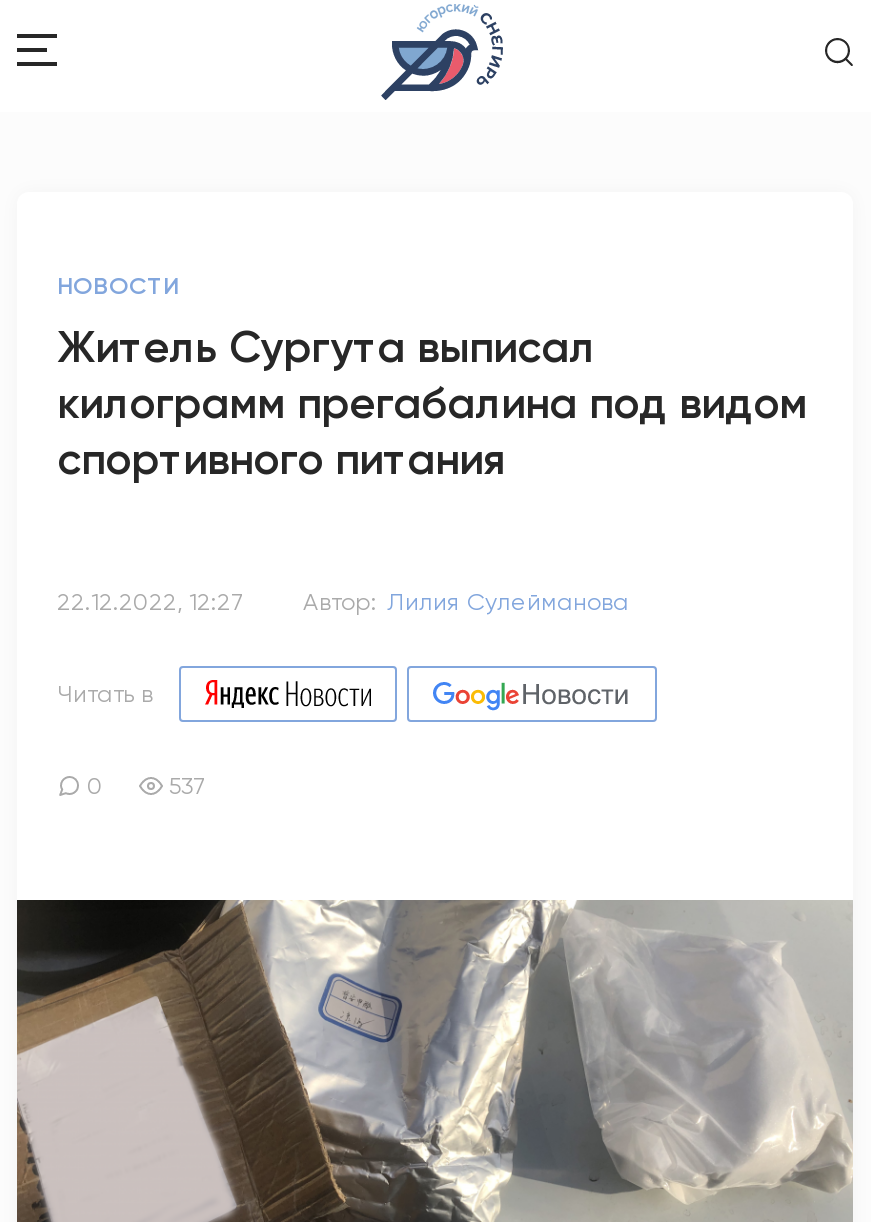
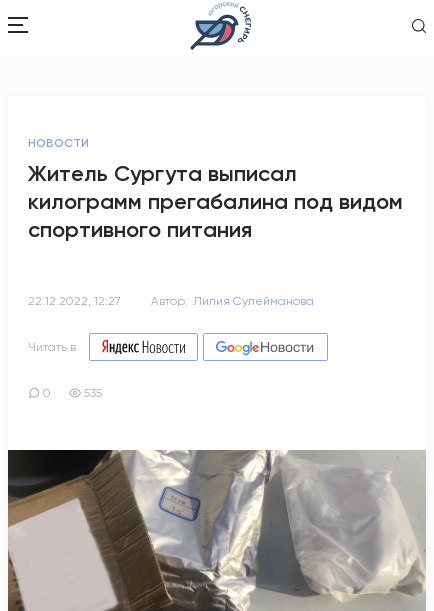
- 537
+ 535
